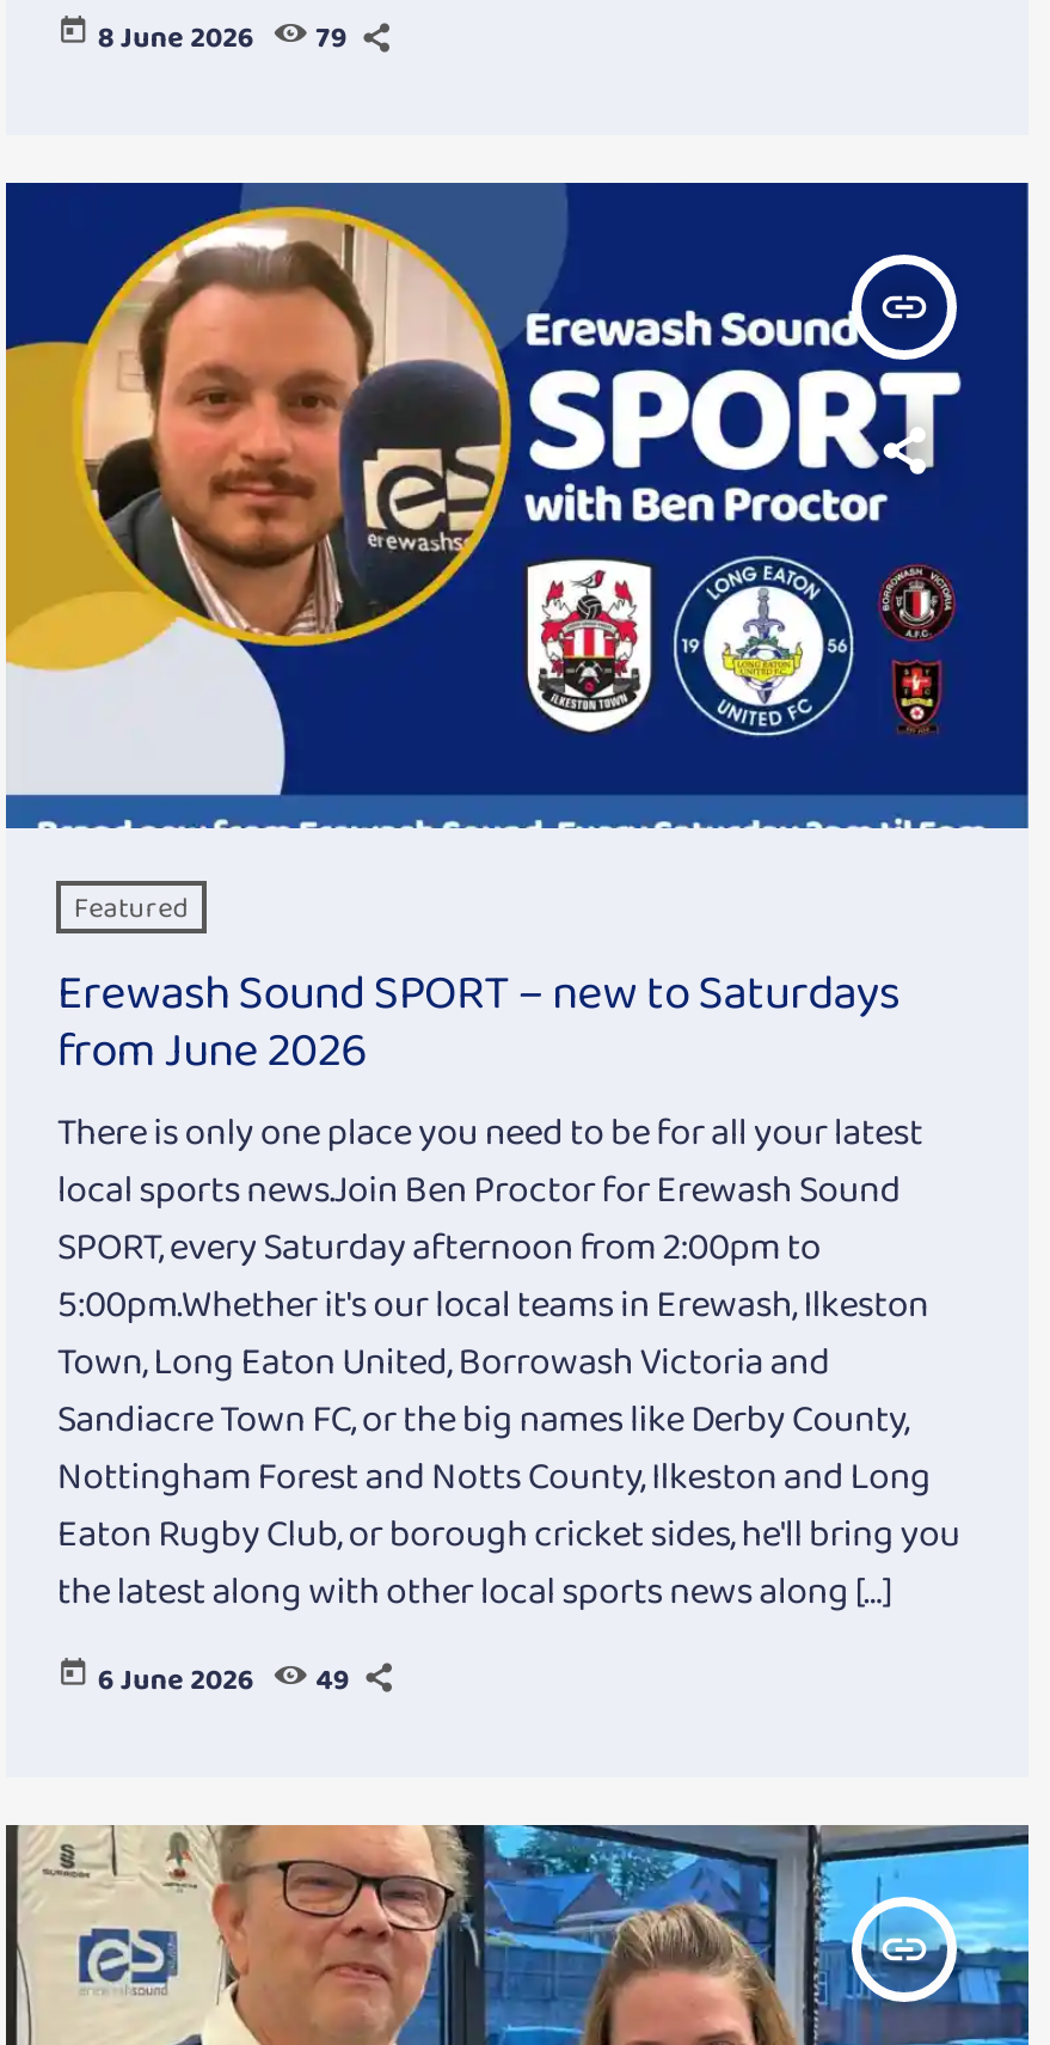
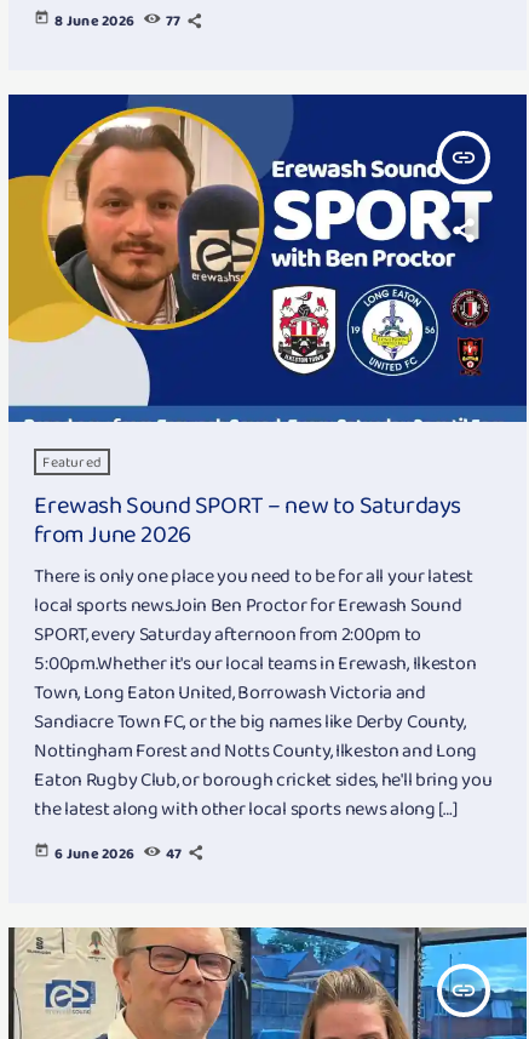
- 79
+ 77

- 49
+ 47
